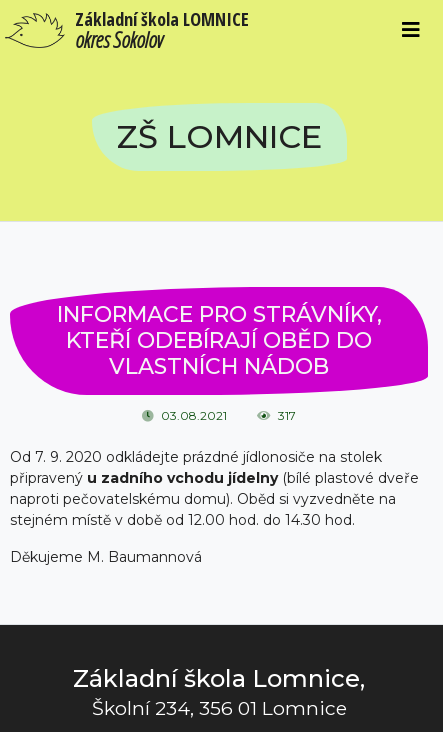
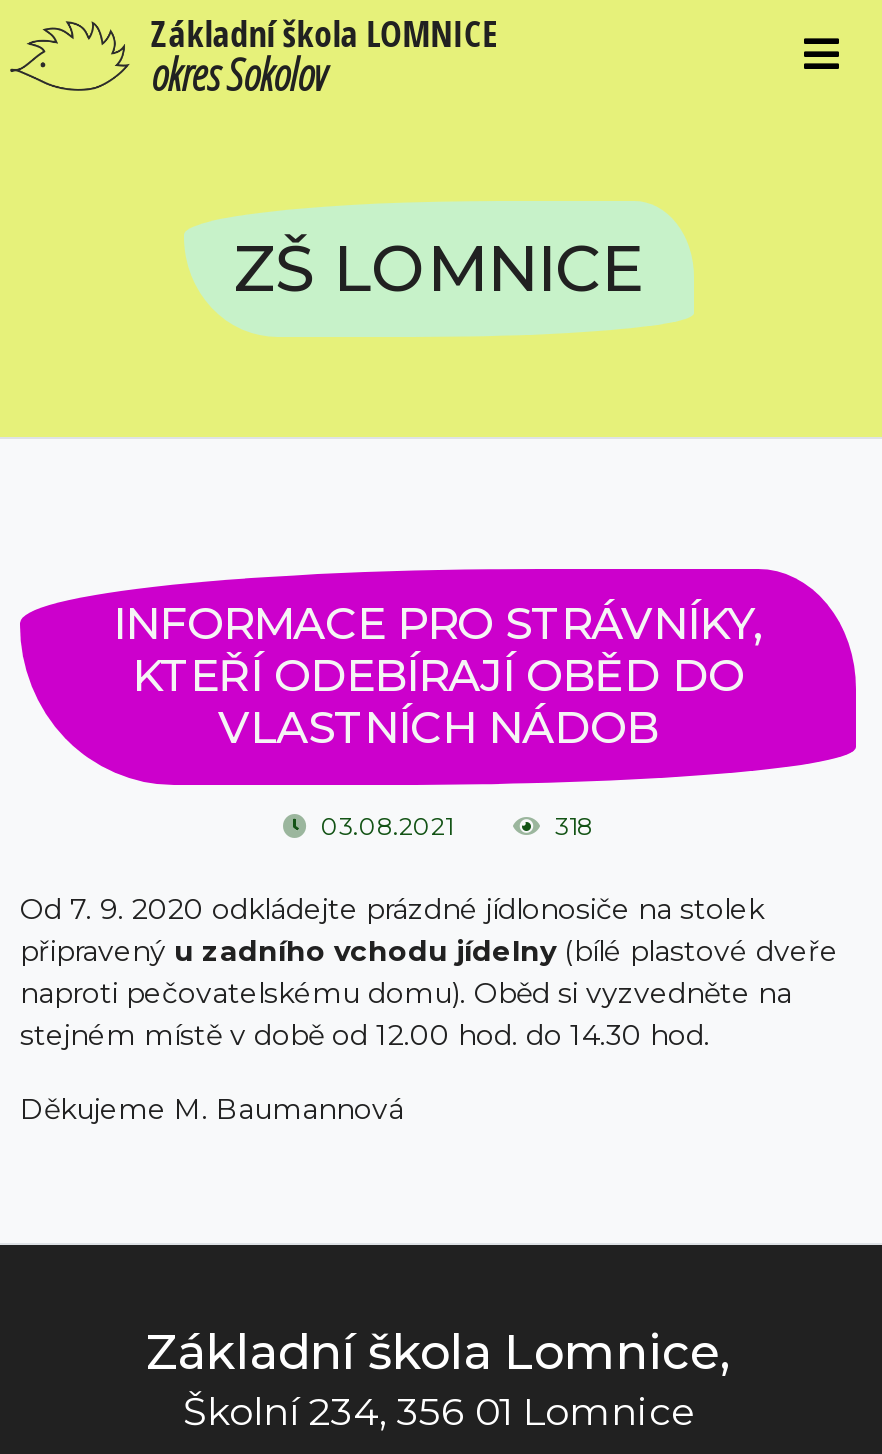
- 317
+ 318
